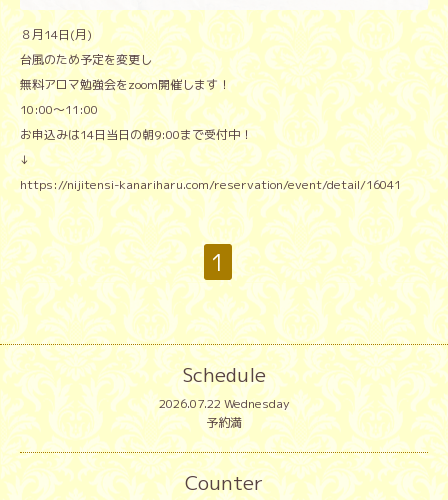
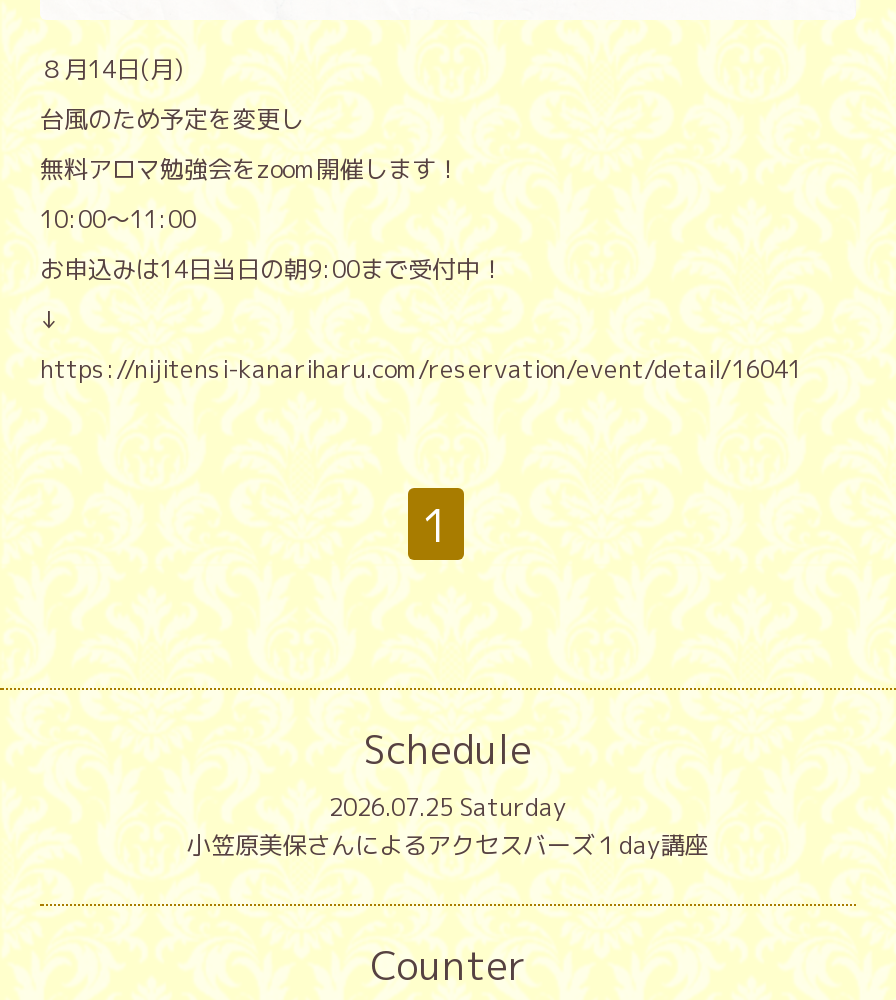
- 2026.07.22 Wednesday
- 予約満
+ 2026.07.25 Saturday
+ 小笠原美保さんによるアクセスバーズ１day講座
